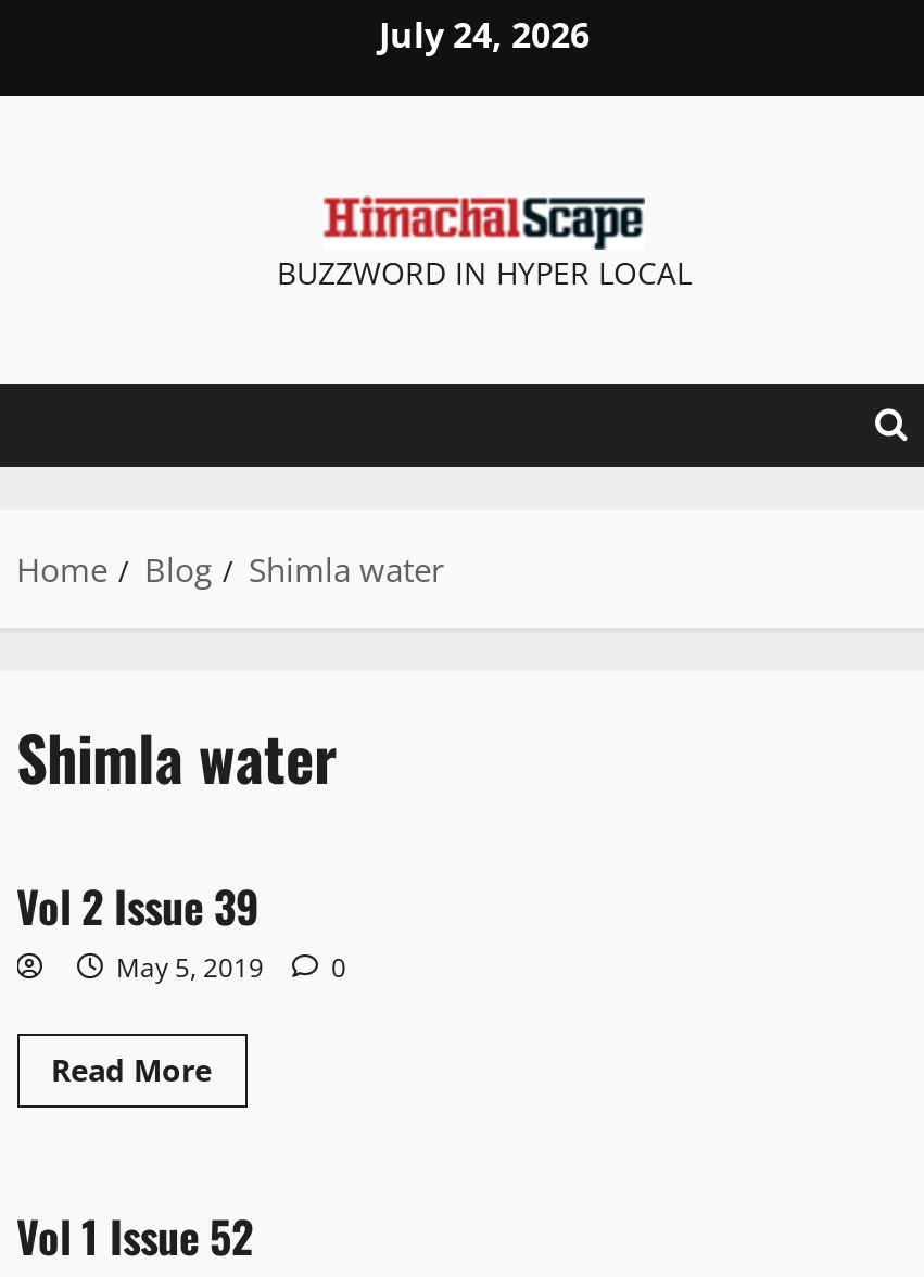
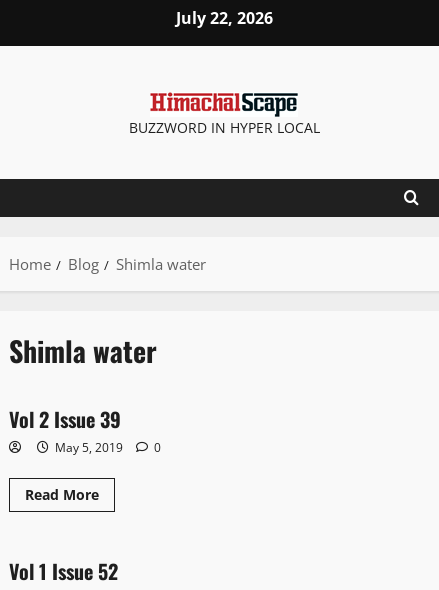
- July 24, 2026
+ July 22, 2026
